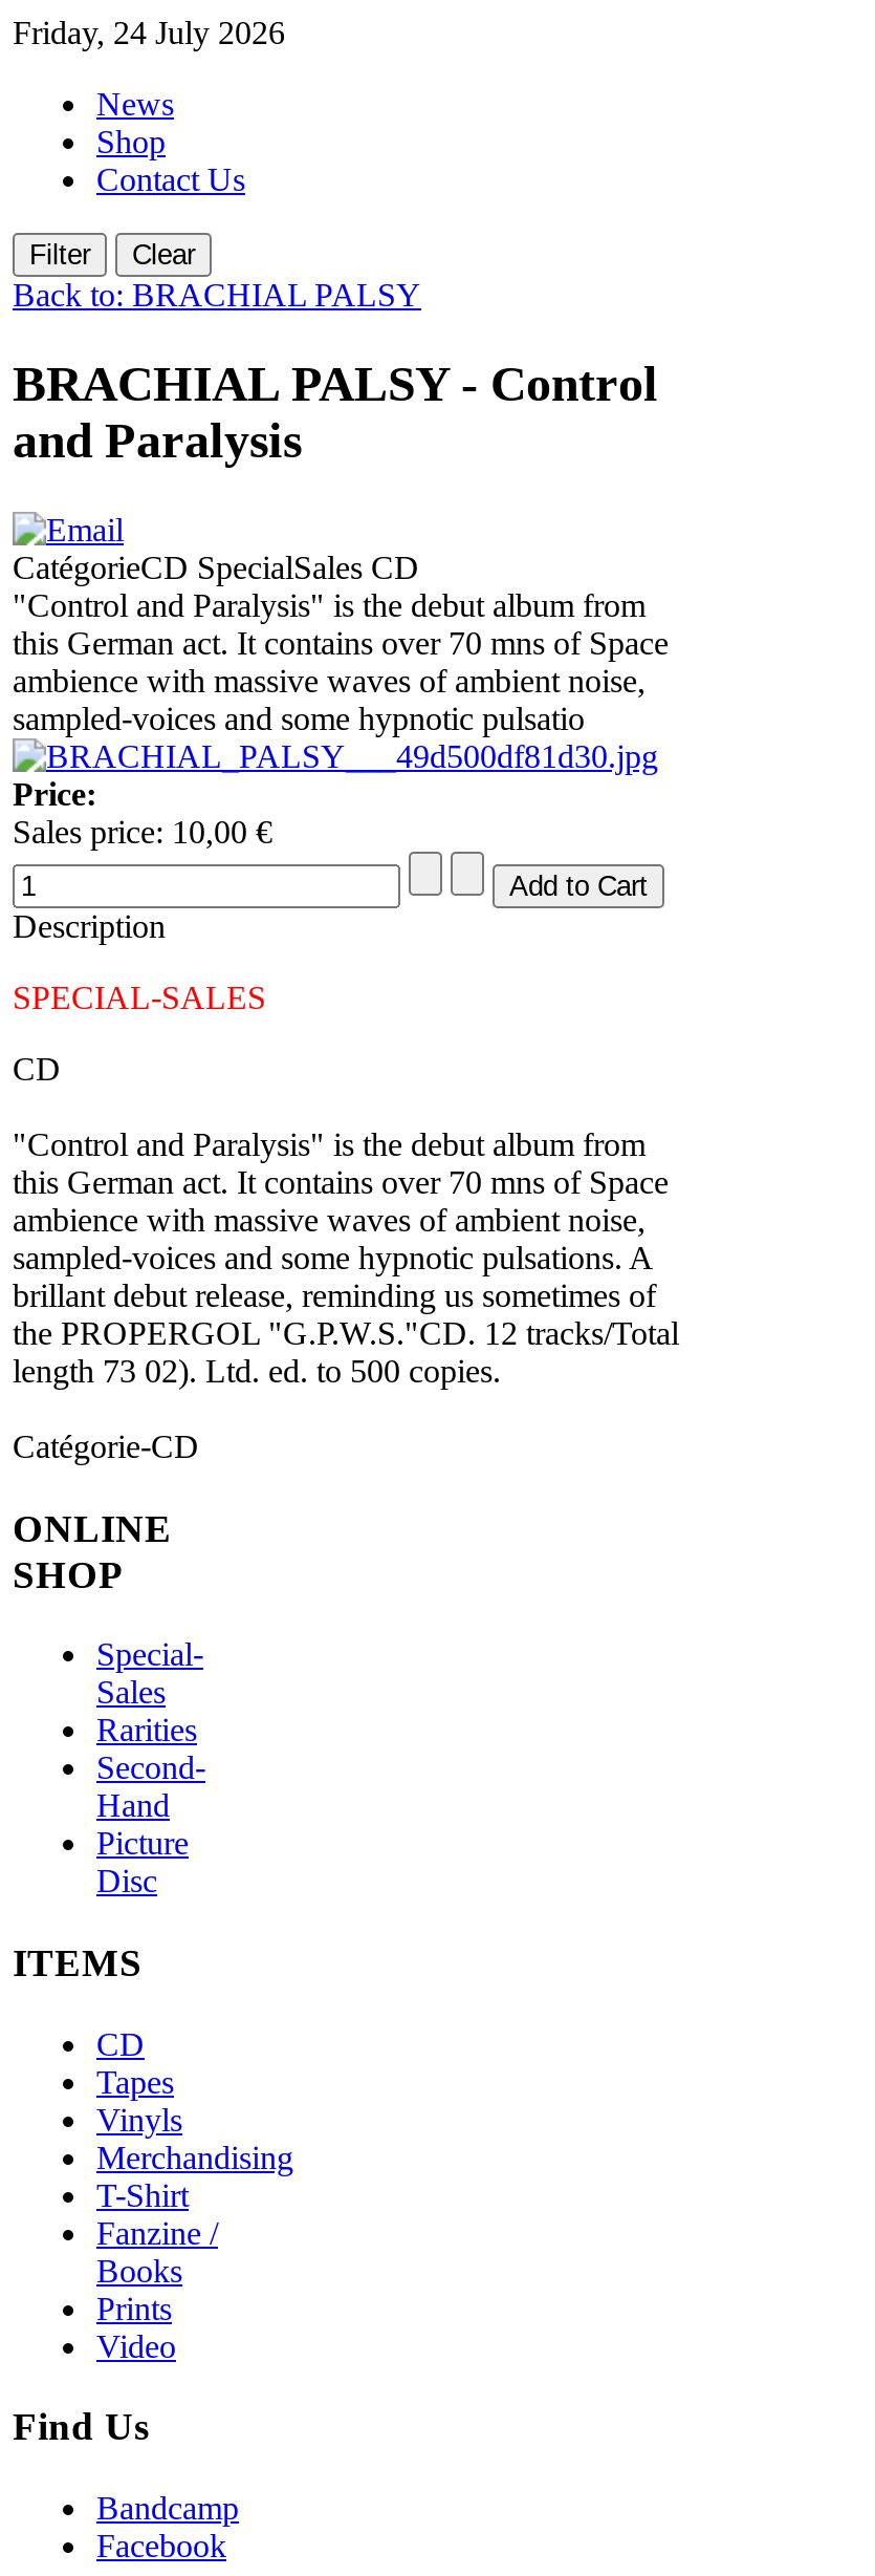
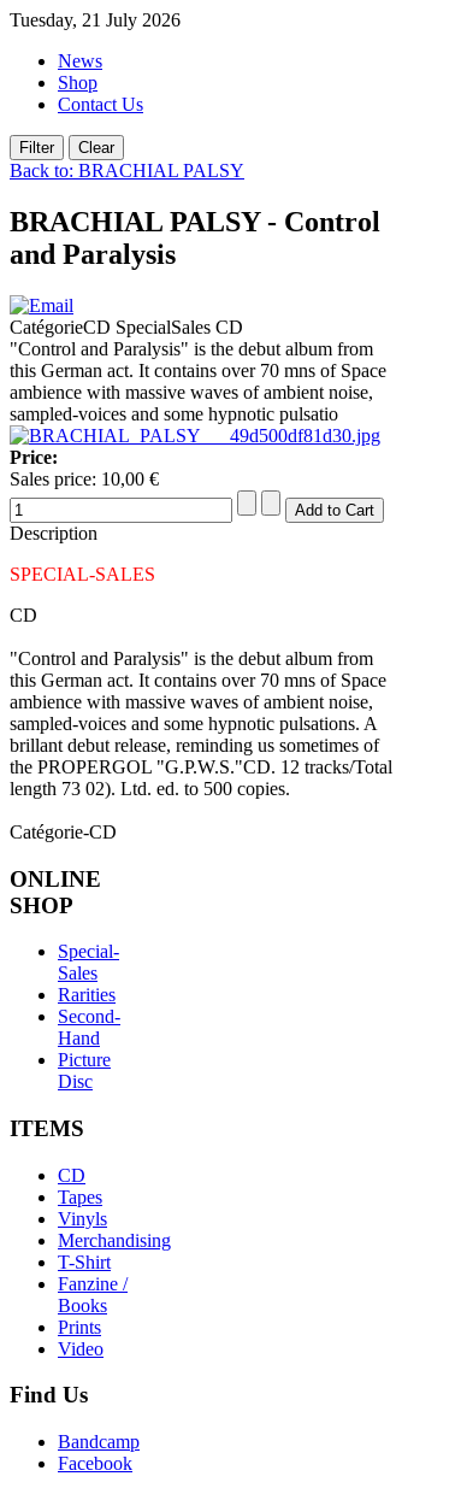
- Friday, 24 July 2026
+ Tuesday, 21 July 2026
